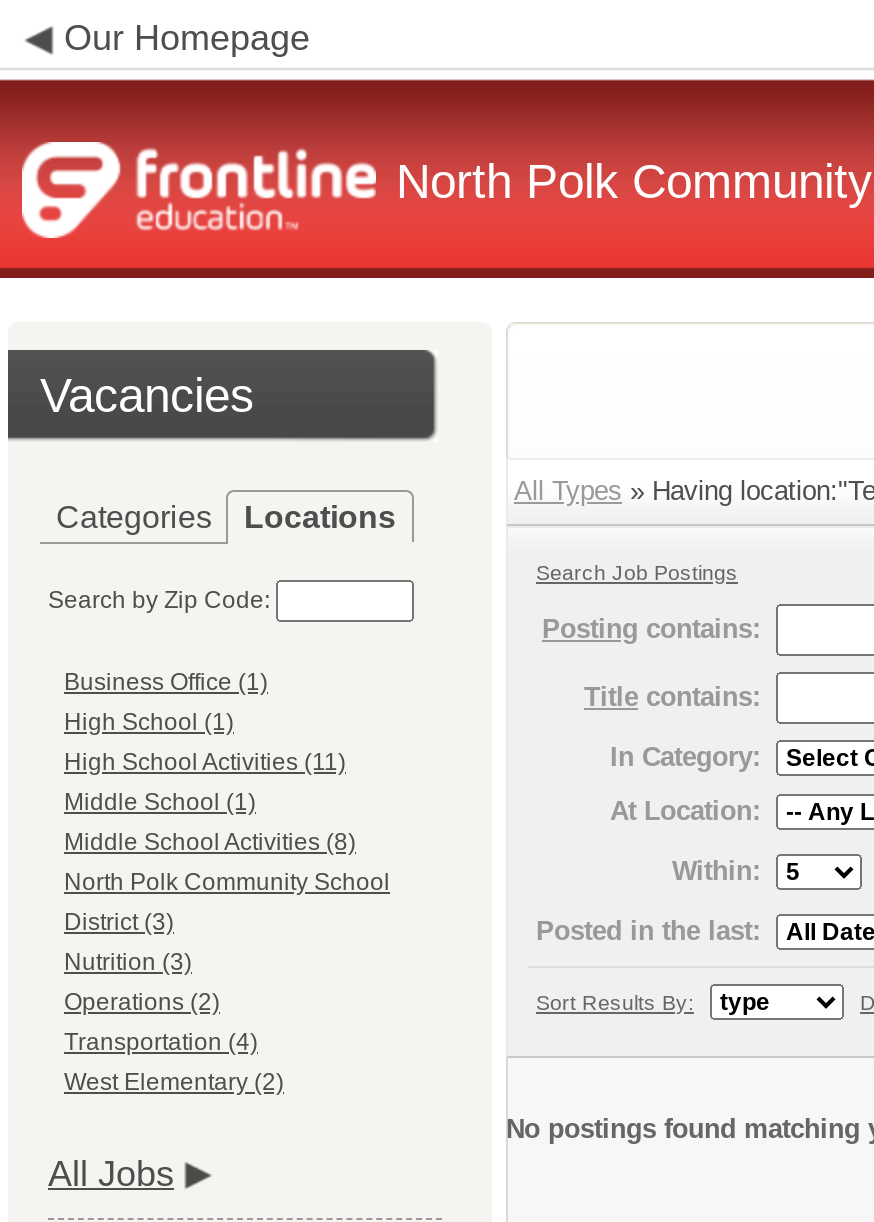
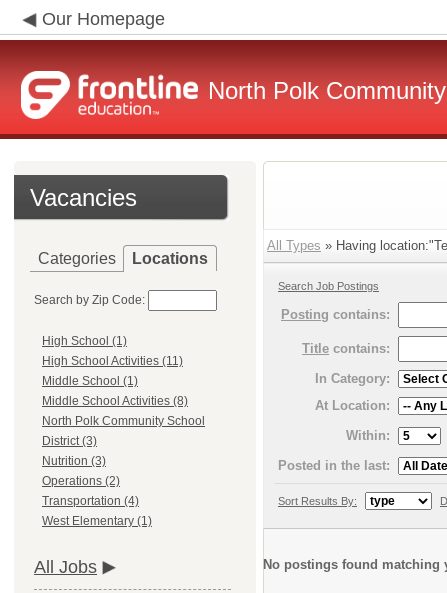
- Business Office (1)

- West Elementary (2)
+ West Elementary (1)
